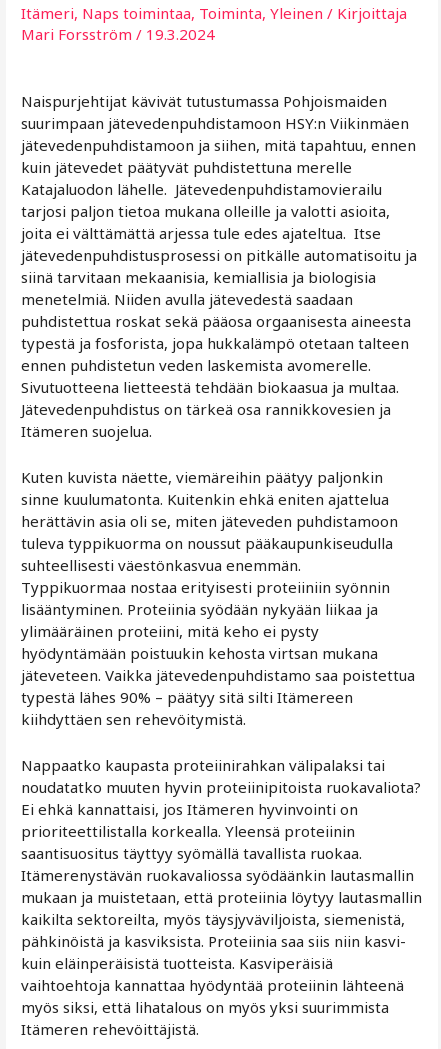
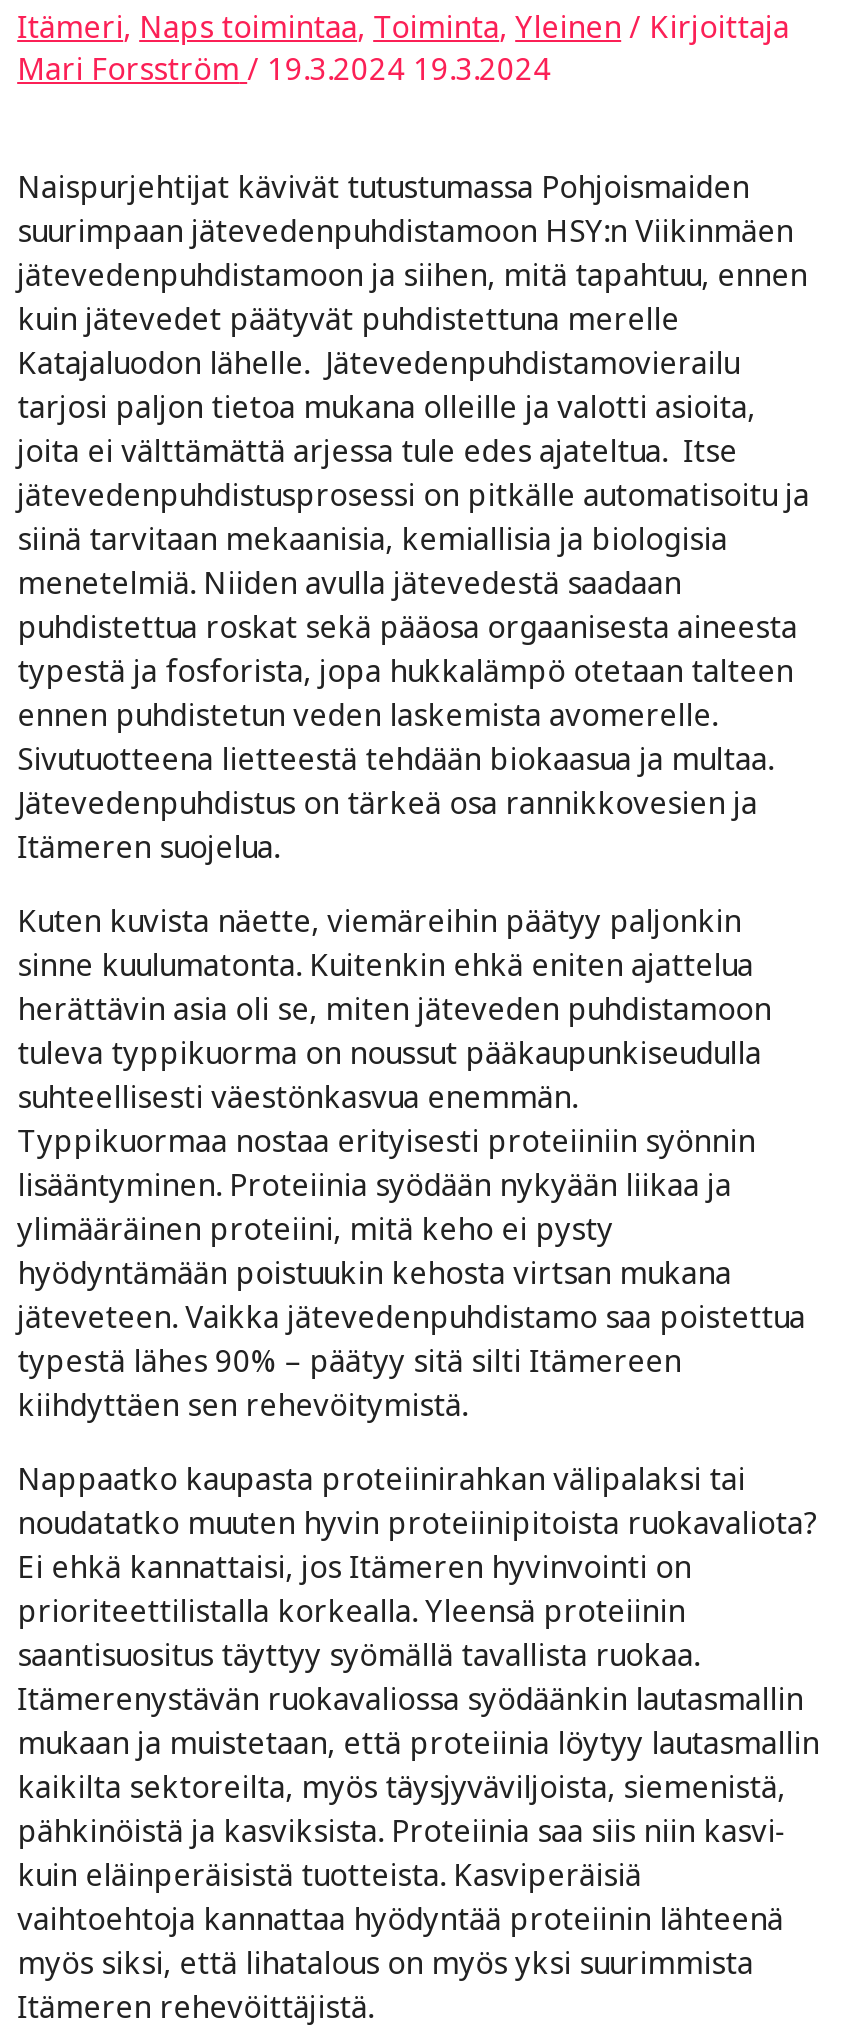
- Mari Forsström / 19.3.2024
+ Mari Forsström / 19.3.2024 19.3.2024
